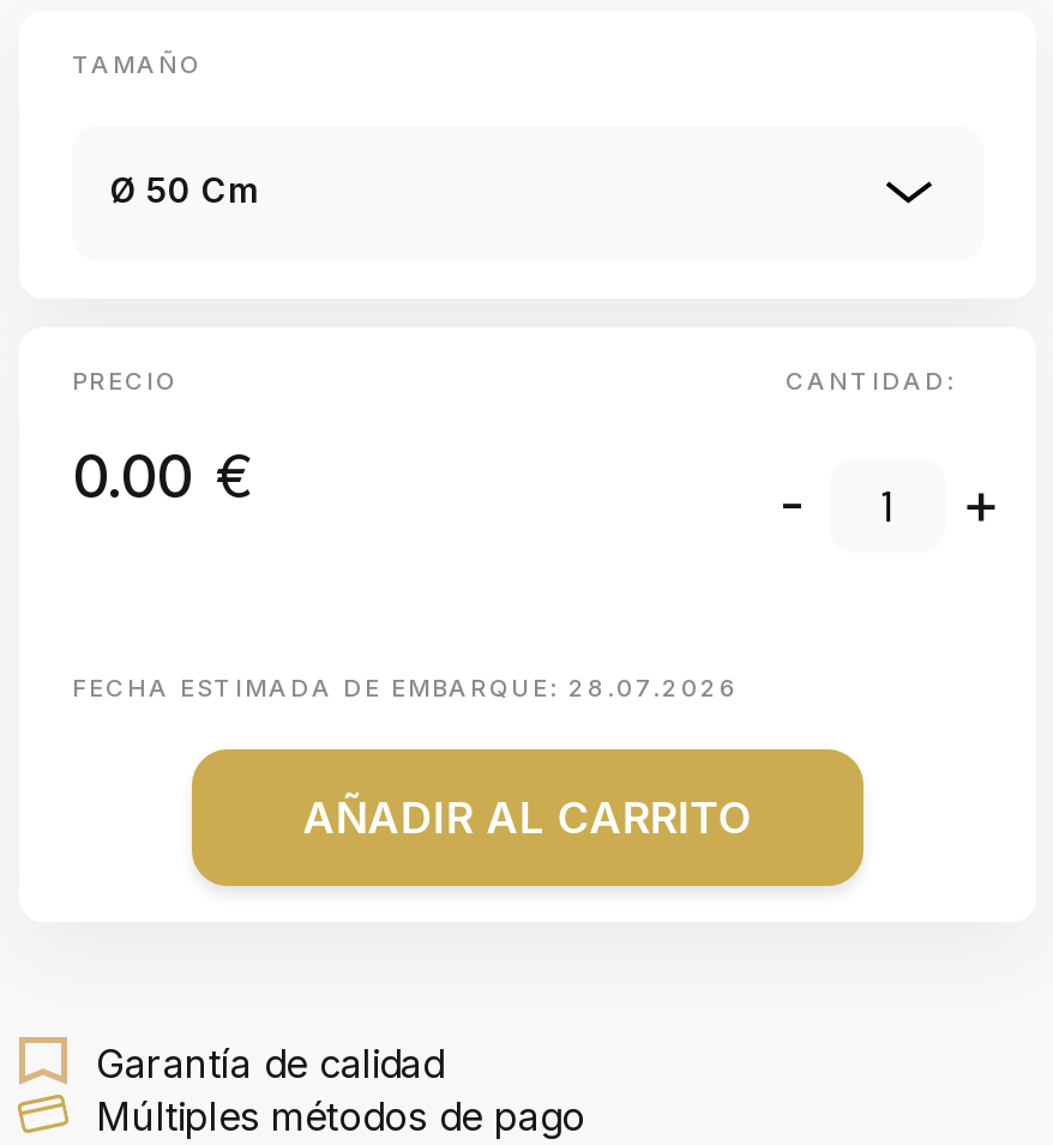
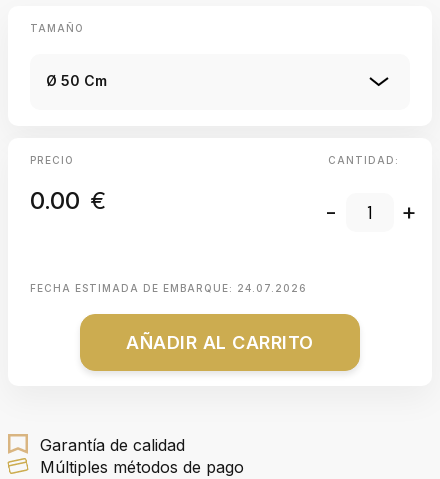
- FECHA ESTIMADA DE EMBARQUE: 28.07.2026
+ FECHA ESTIMADA DE EMBARQUE: 24.07.2026
